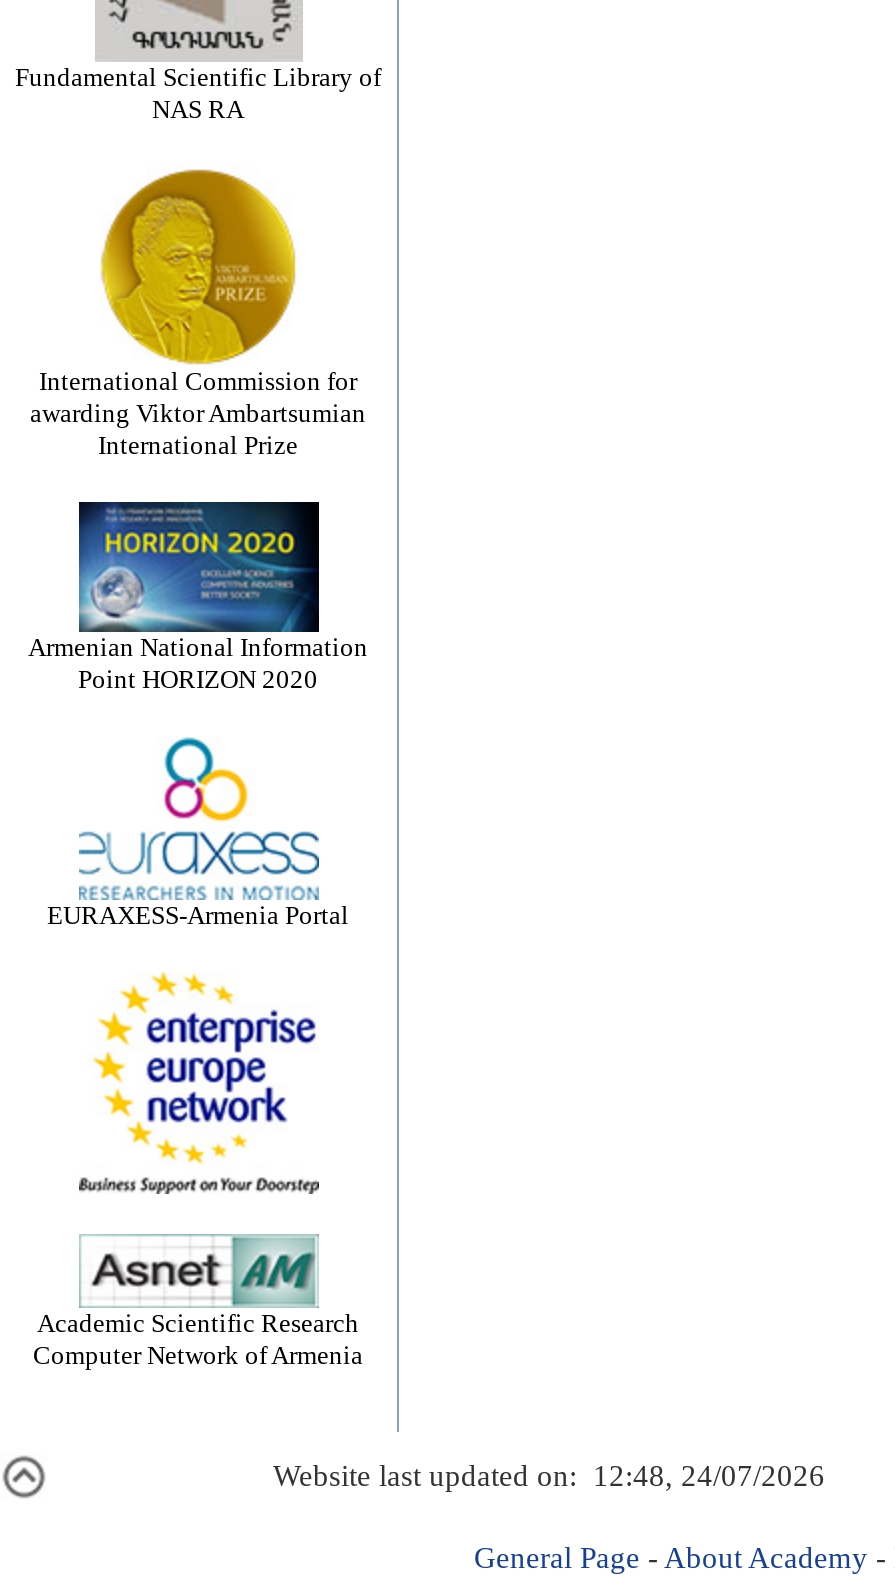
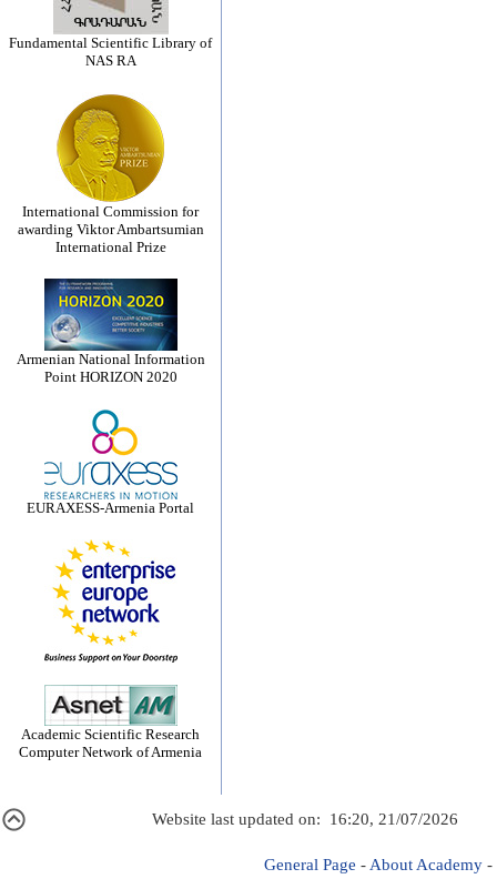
- Website last updated on: 12:48, 24/07/2026
+ Website last updated on: 16:20, 21/07/2026
